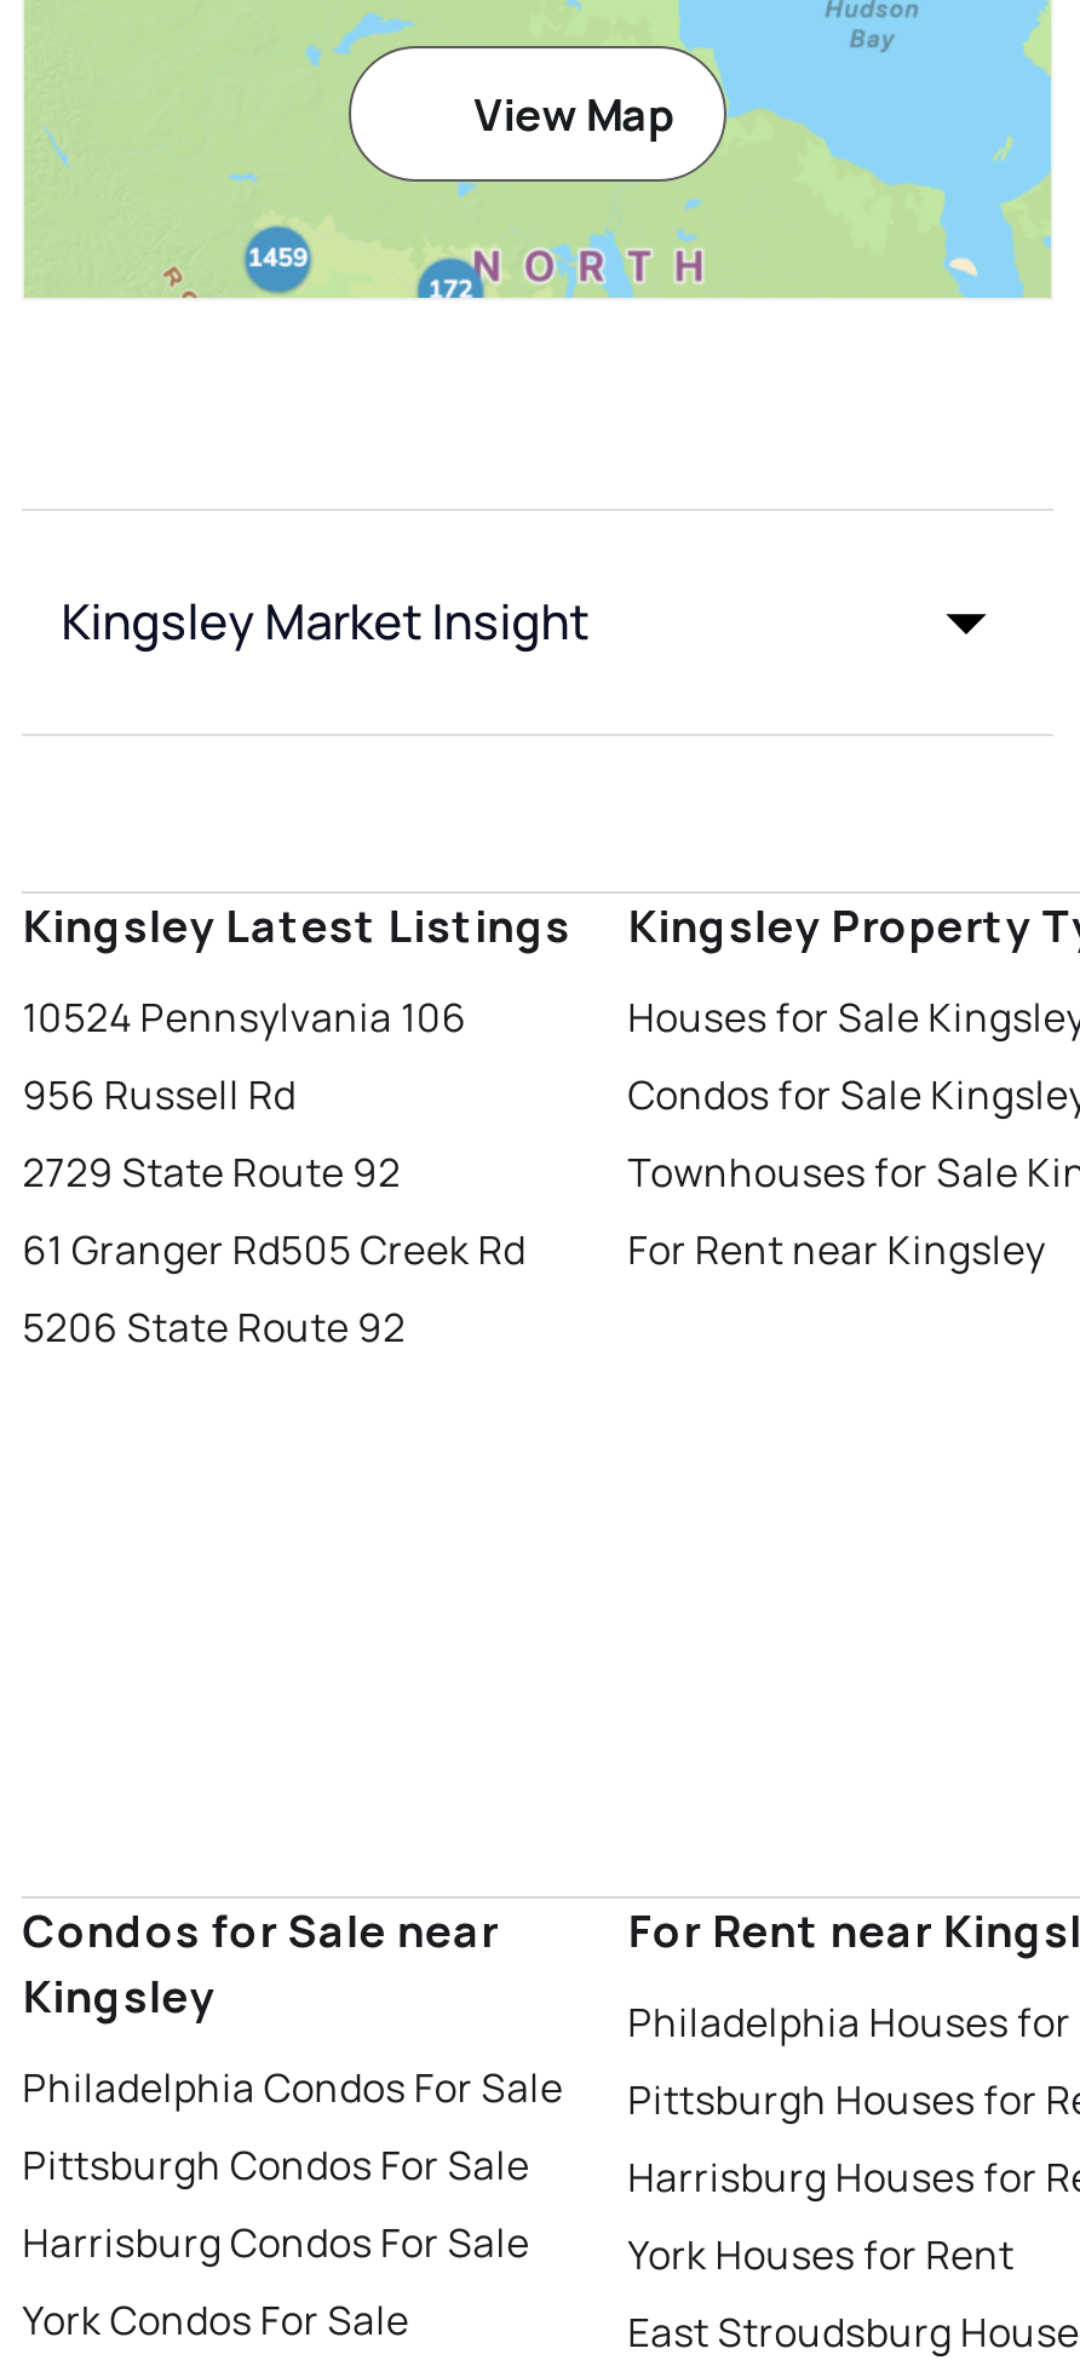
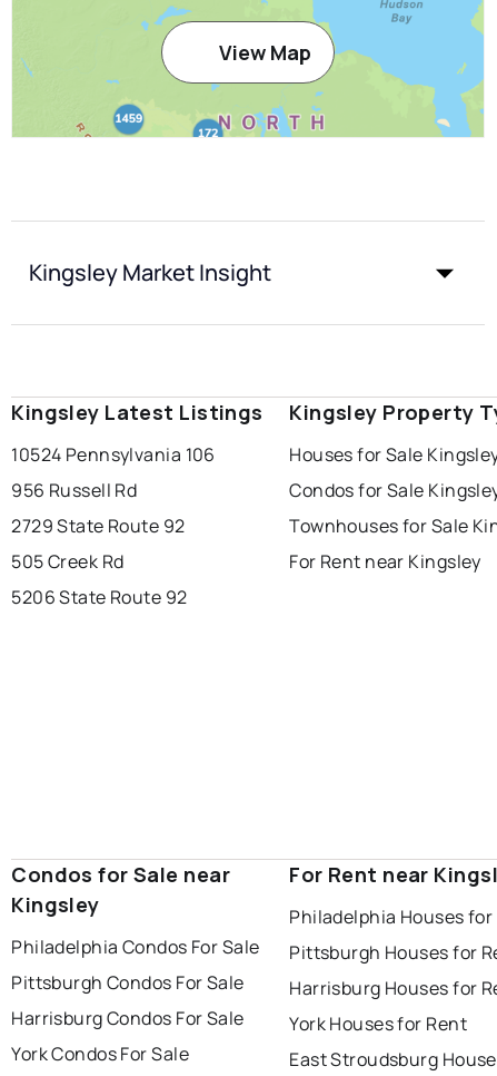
- 61 Granger Rd505 Creek Rd
+ 505 Creek Rd
